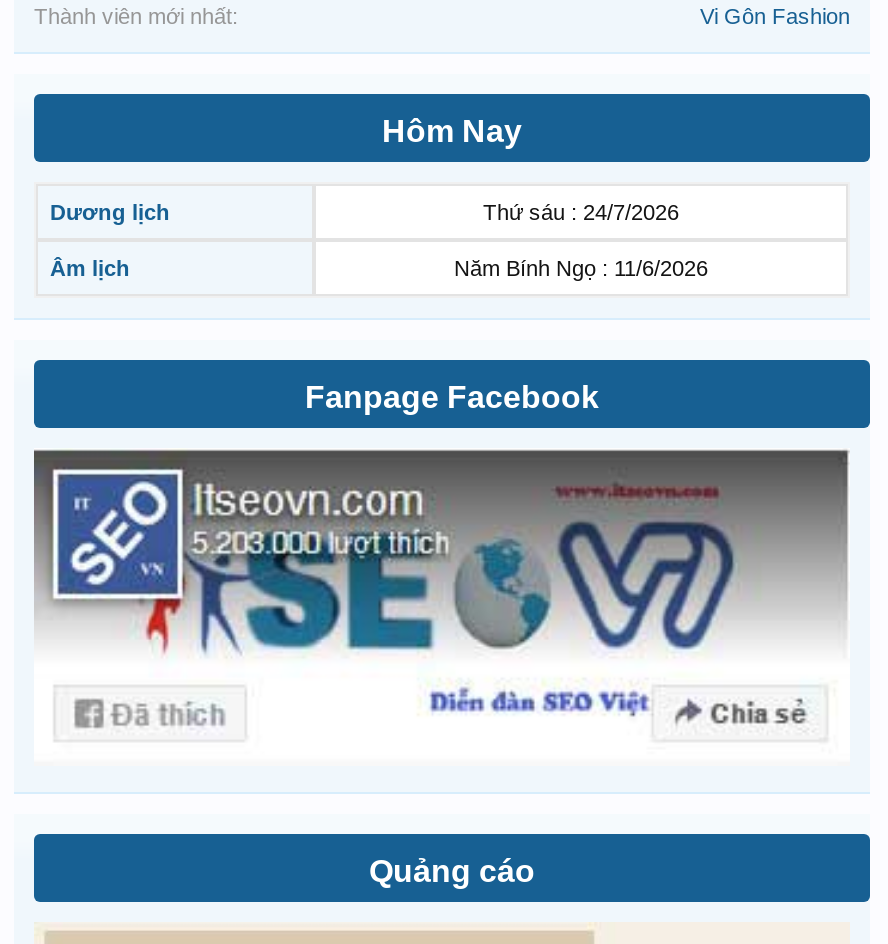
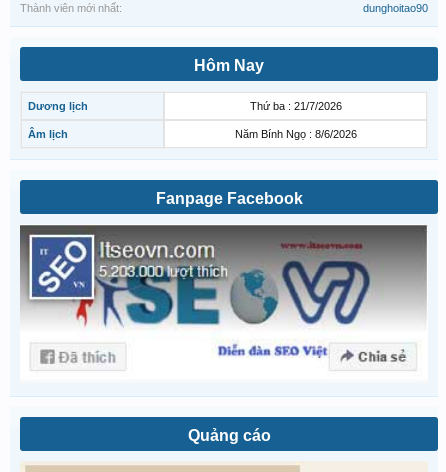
- Vi Gôn Fashion
+ dunghoitao90

- Thứ sáu : 24/7/2026
+ Thứ ba : 21/7/2026

- Năm Bính Ngọ : 11/6/2026
+ Năm Bính Ngọ : 8/6/2026
